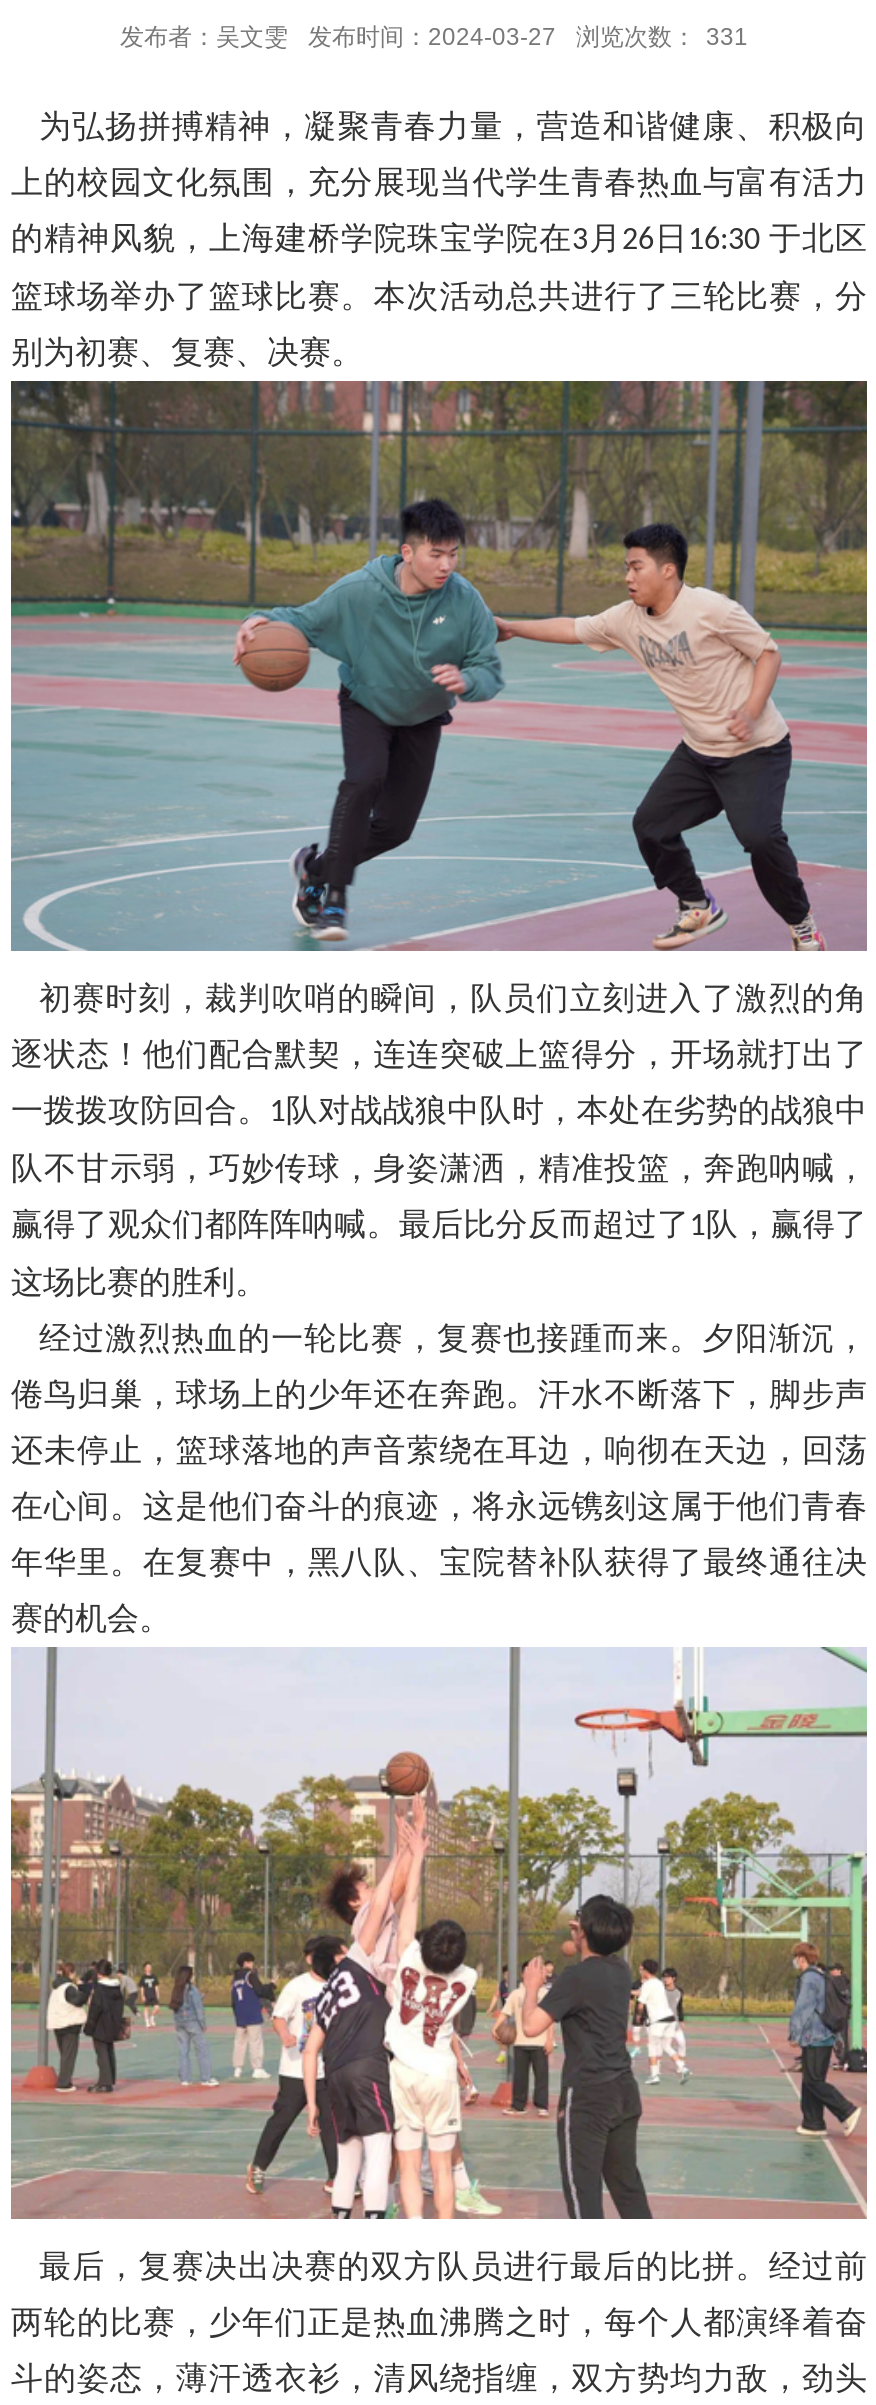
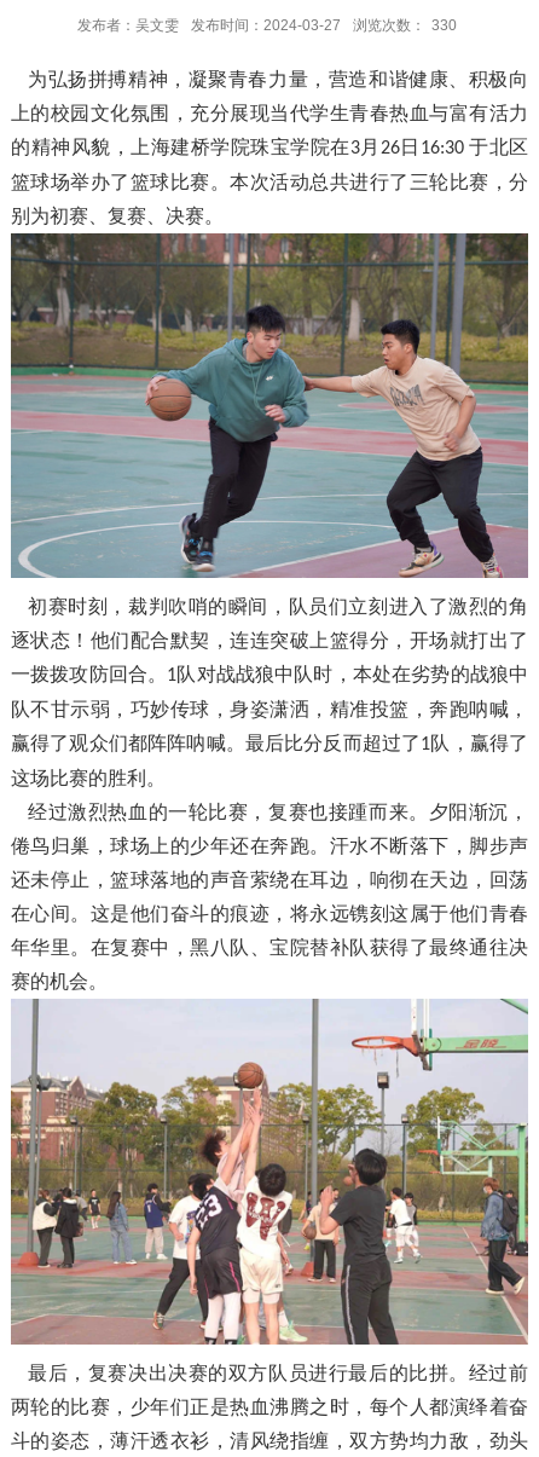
- 发布者：吴文雯 发布时间：2024-03-27 浏览次数： 331
+ 发布者：吴文雯 发布时间：2024-03-27 浏览次数： 330
